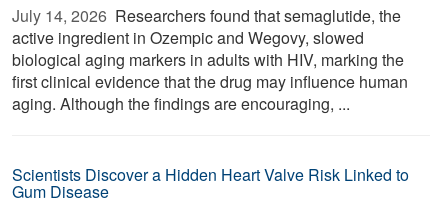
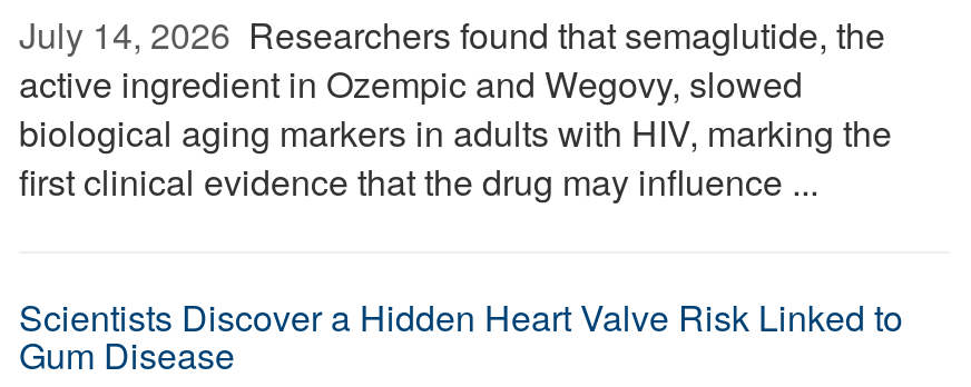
- first clinical evidence that the drug may influence human
- aging. Although the findings are encouraging, ...
+ first clinical evidence that the drug may influence ...
